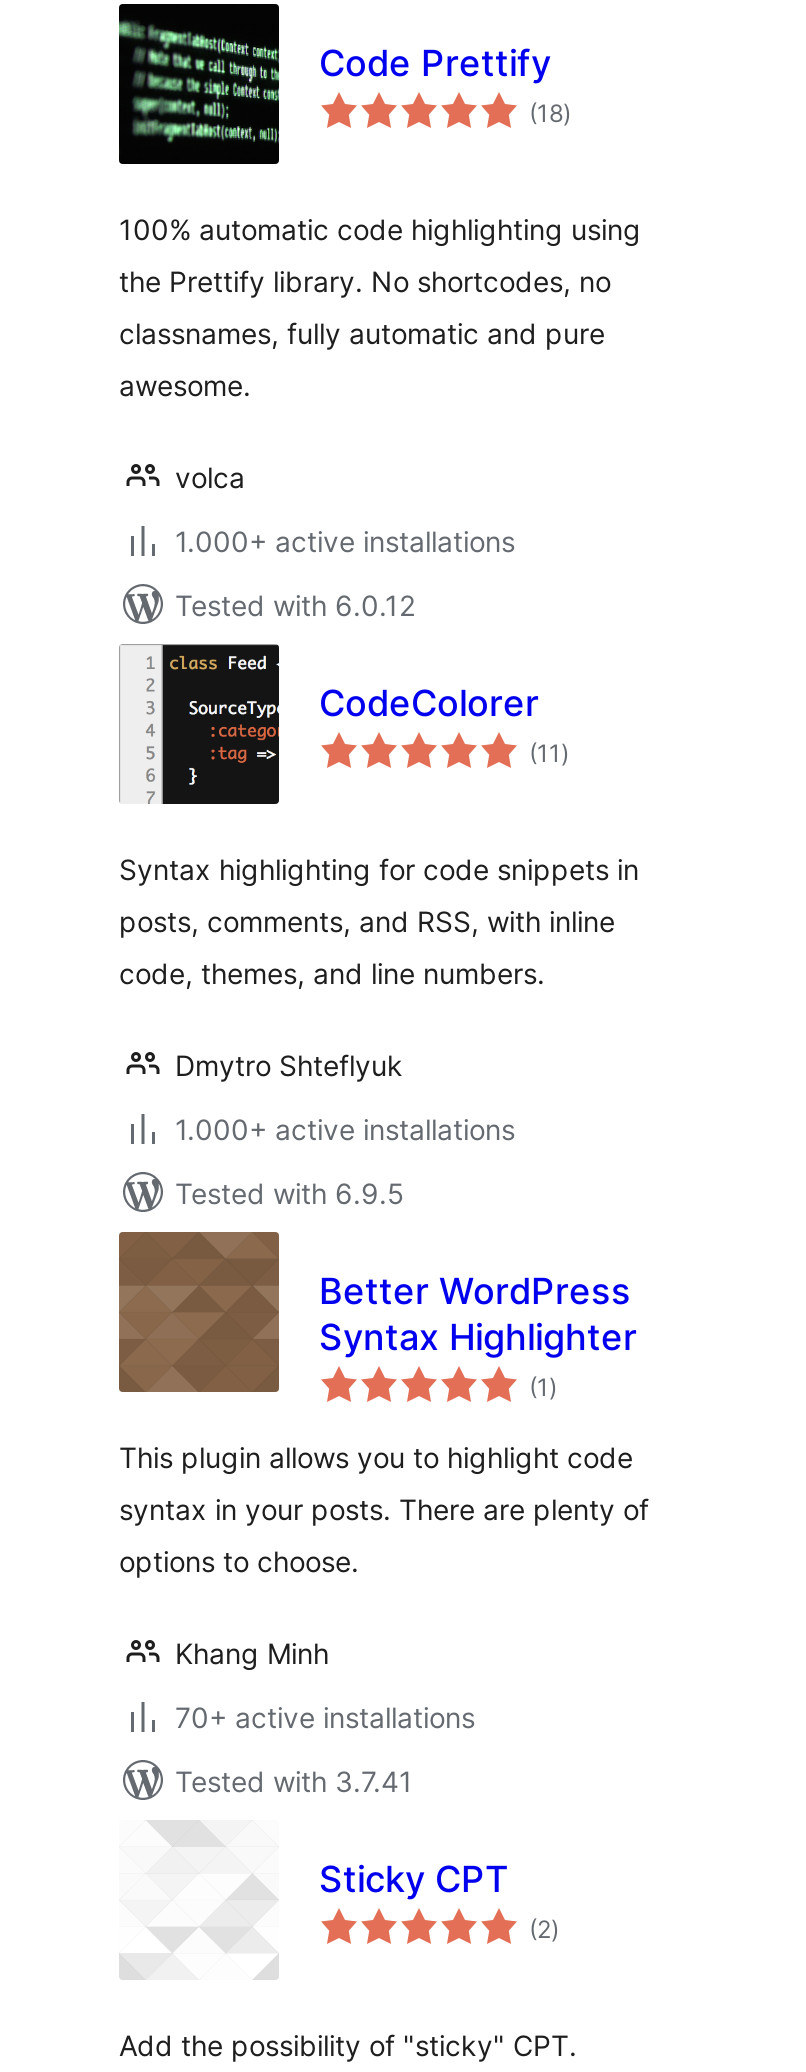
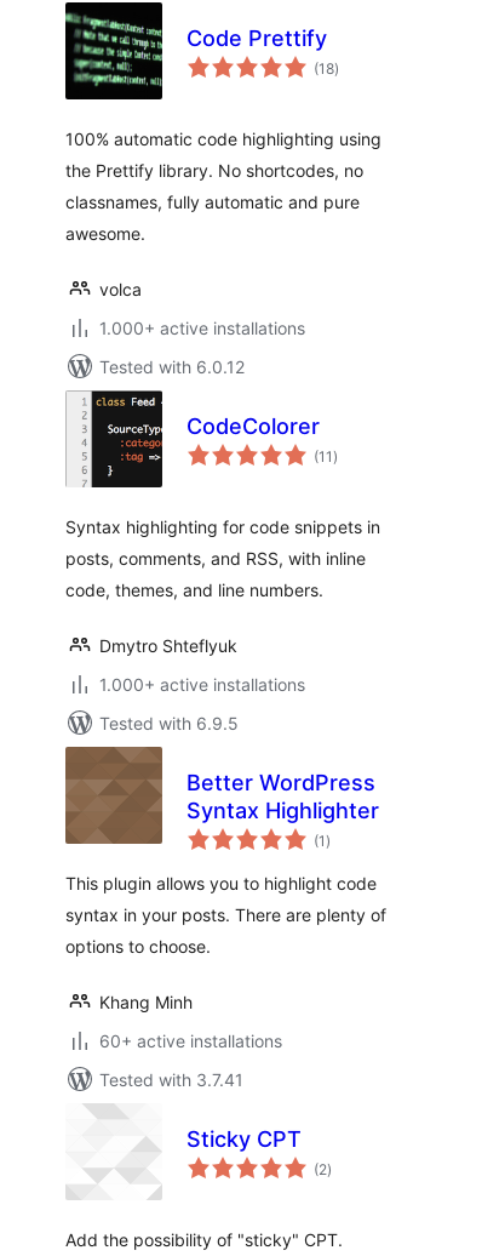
- 70+ active installations
+ 60+ active installations
